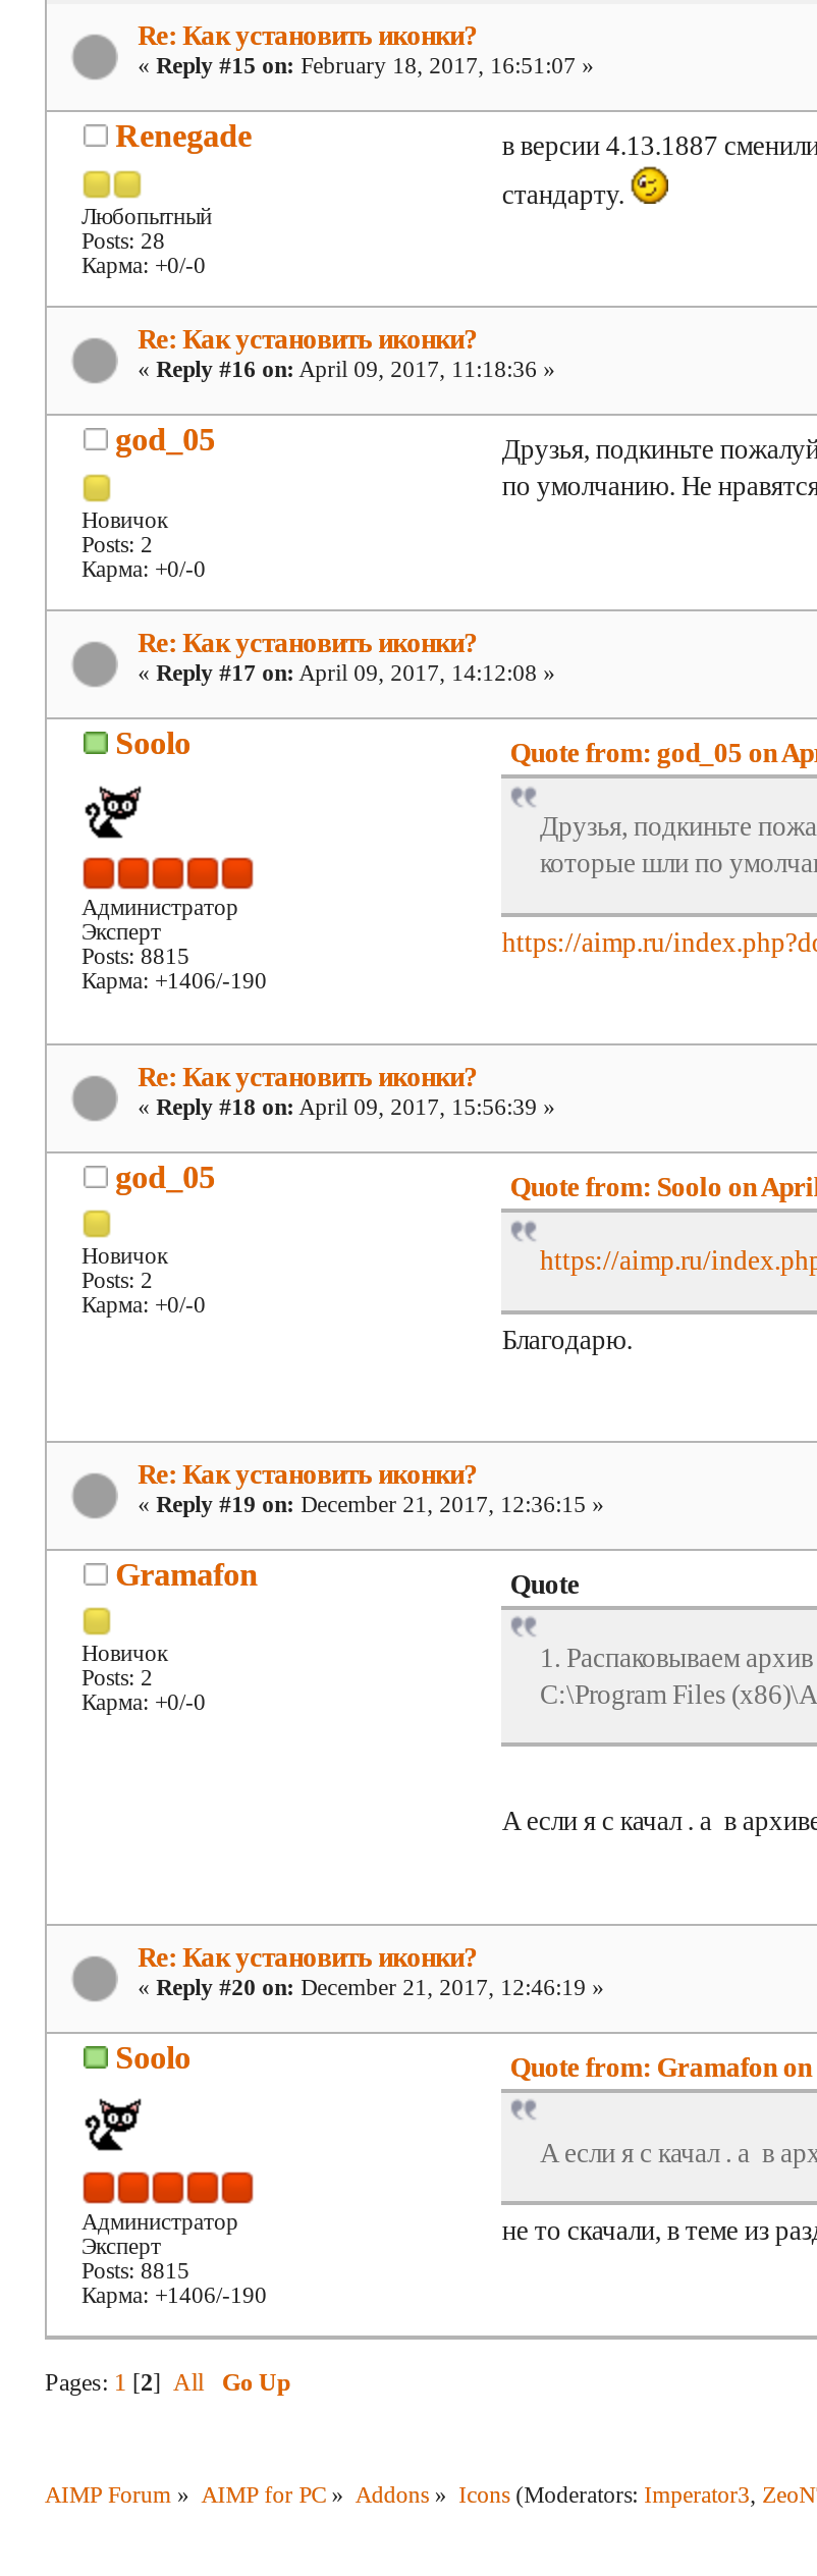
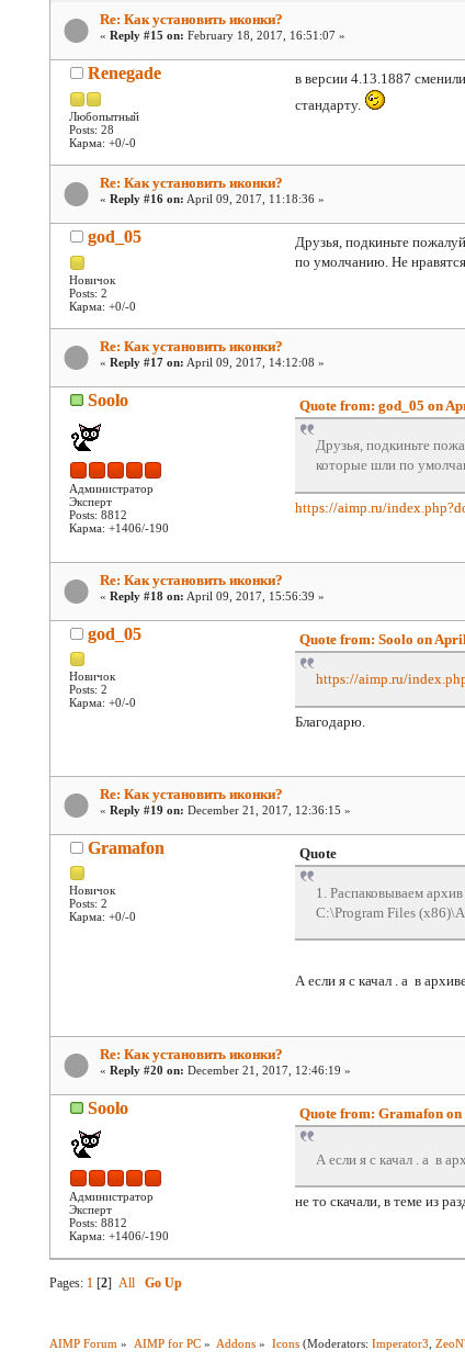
- Posts: 8815
+ Posts: 8812

- Posts: 8815
+ Posts: 8812
